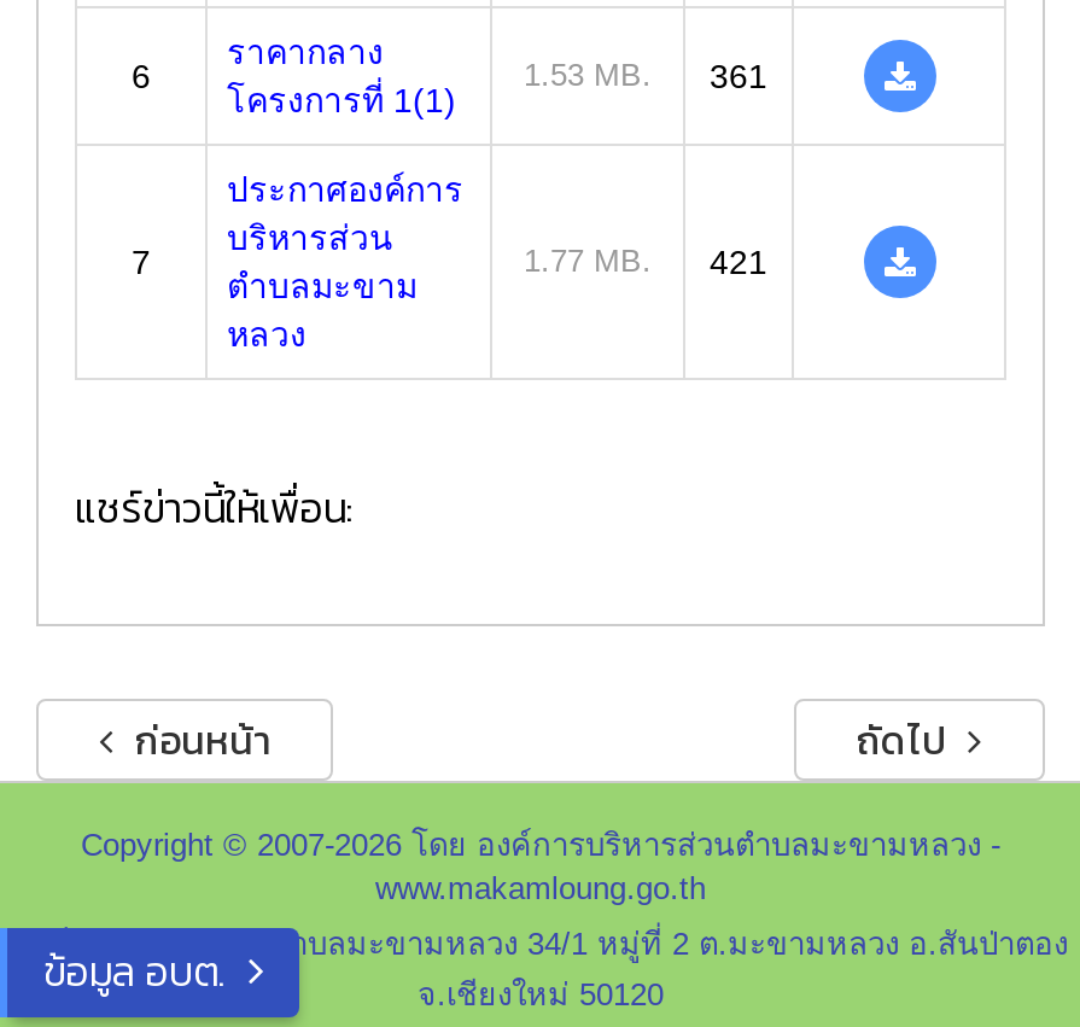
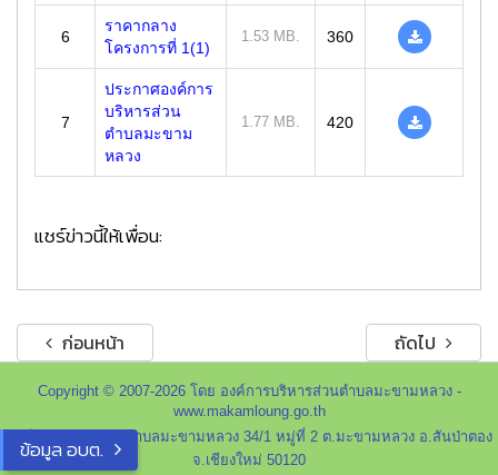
- 1.53 MB. 361
+ 1.53 MB. 360

- 1.77 MB. 421
+ 1.77 MB. 420
